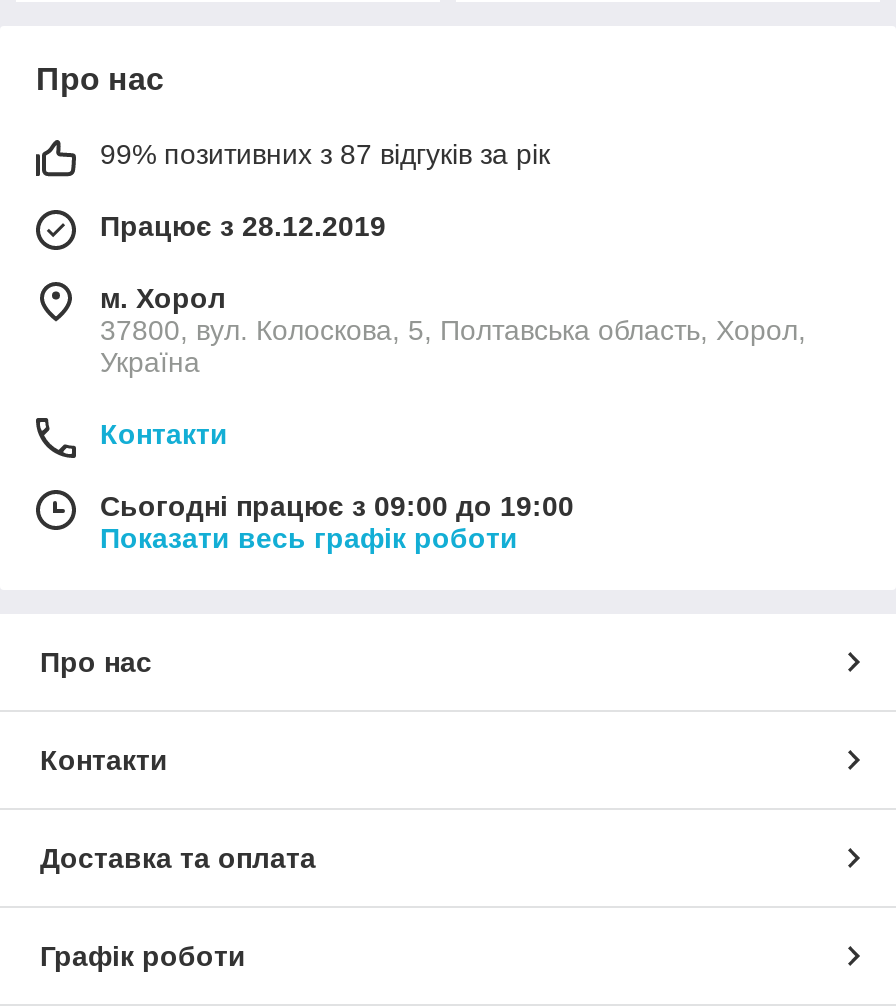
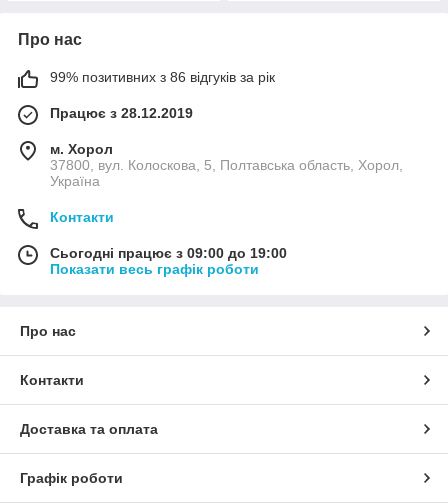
- 99% позитивних з 87 відгуків за рік
+ 99% позитивних з 86 відгуків за рік
